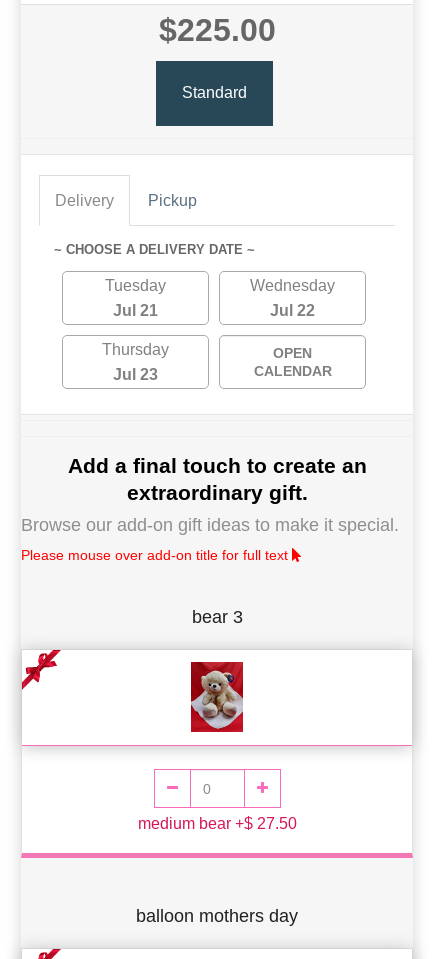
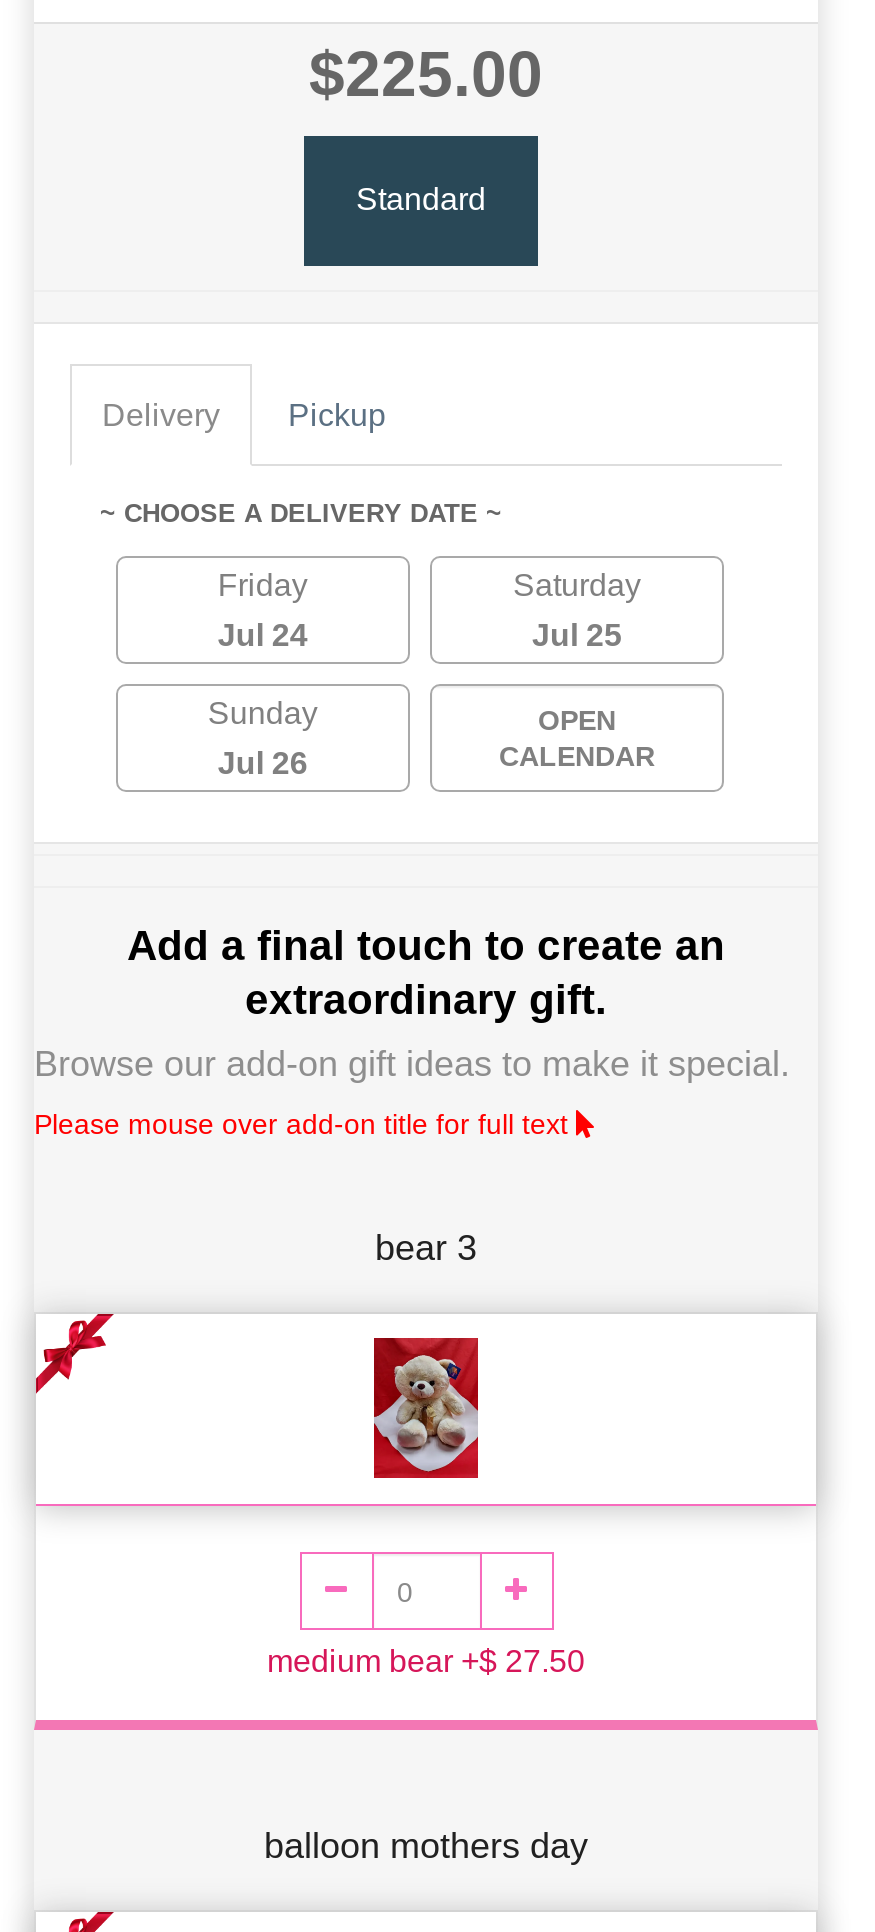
- Tuesday
+ Friday

- Wednesday
+ Saturday

- Jul 21
+ Jul 24

- Jul 22
+ Jul 25

- Thursday
+ Sunday

- Jul 23
+ Jul 26
